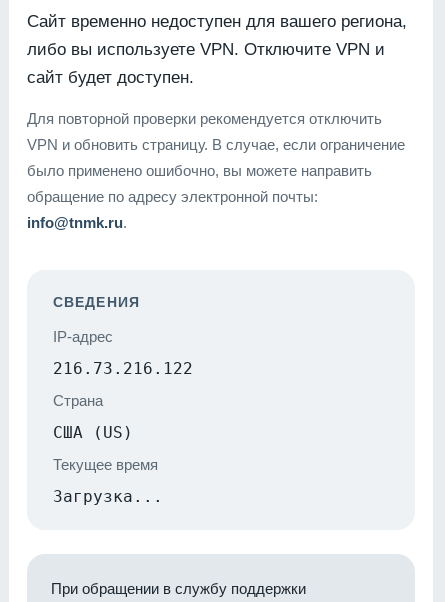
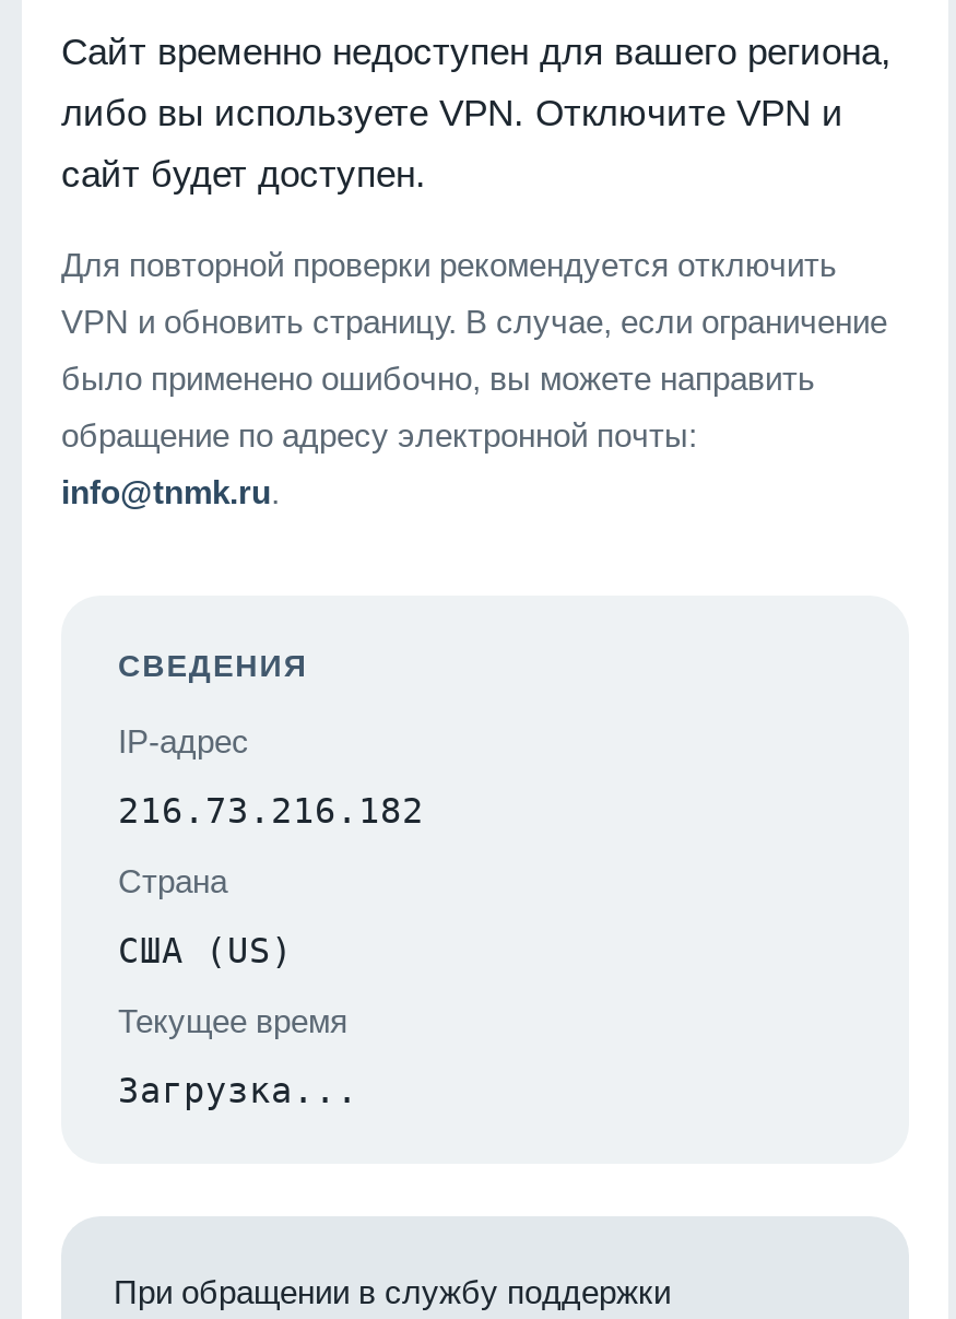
- 216.73.216.122
+ 216.73.216.182
